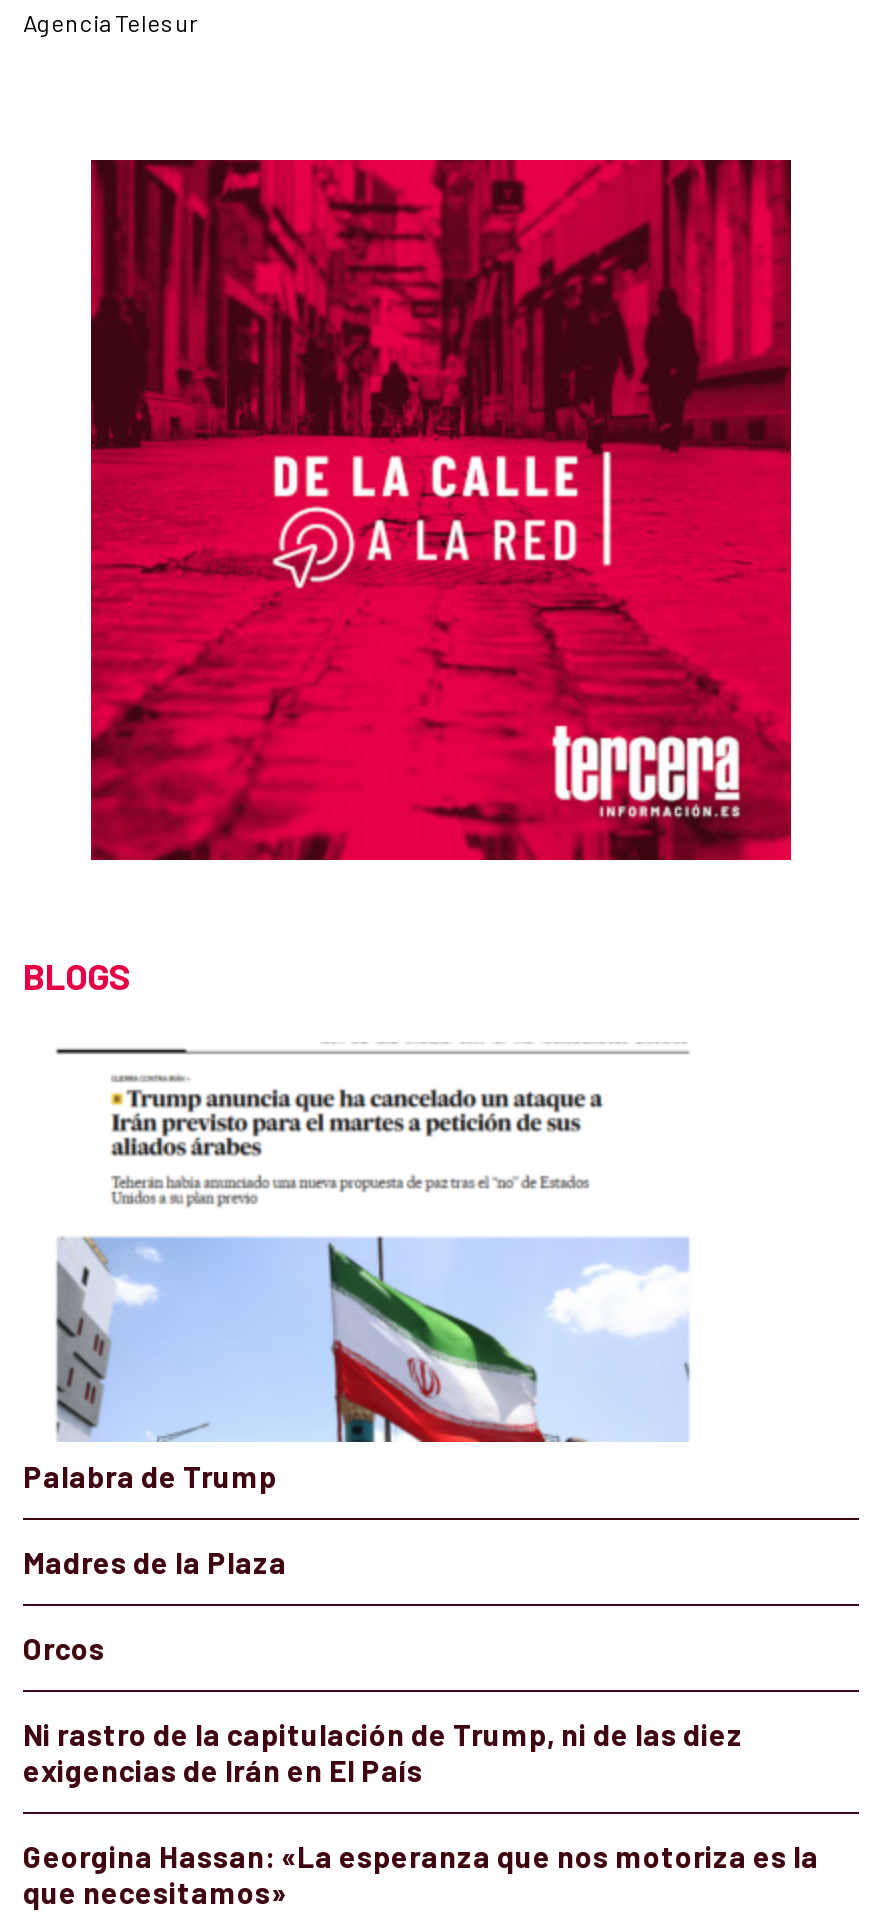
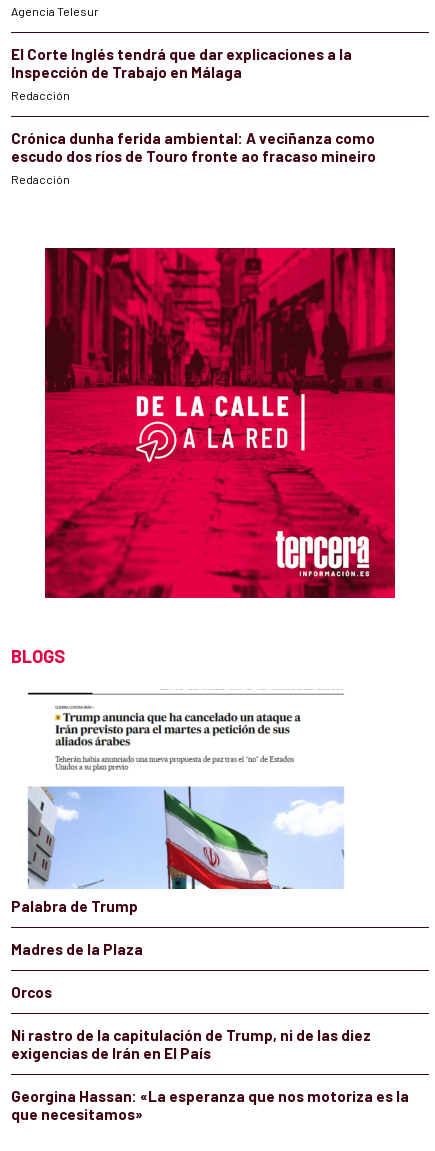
+ El Corte Inglés tendrá que dar explicaciones a la
+ Inspección de Trabajo en Málaga
+ Redacción
+ Crónica dunha ferida ambiental: A veciñanza como
+ escudo dos ríos de Touro fronte ao fracaso mineiro
+ Redacción
